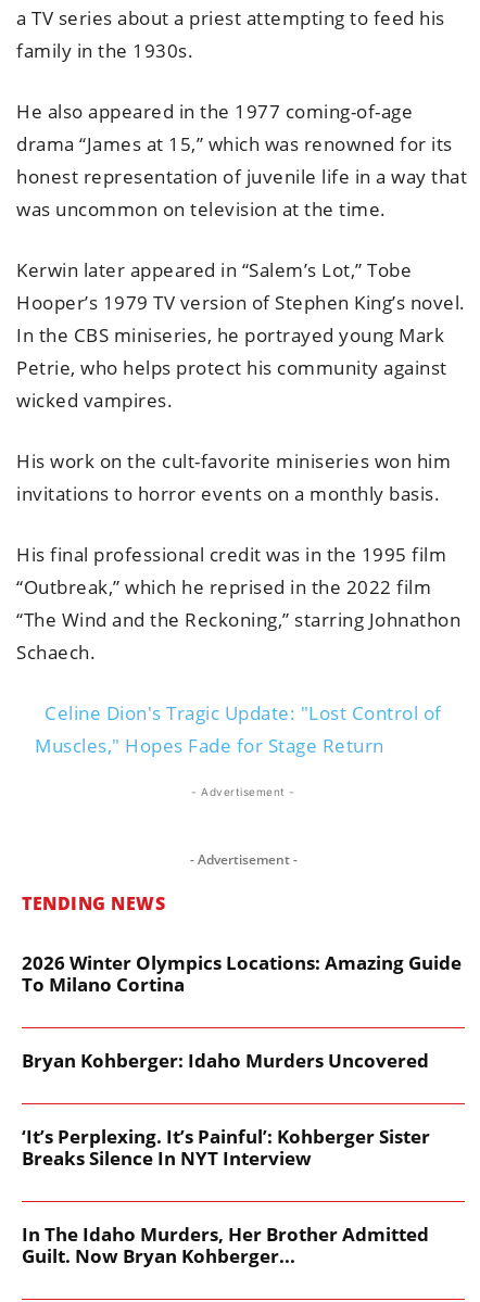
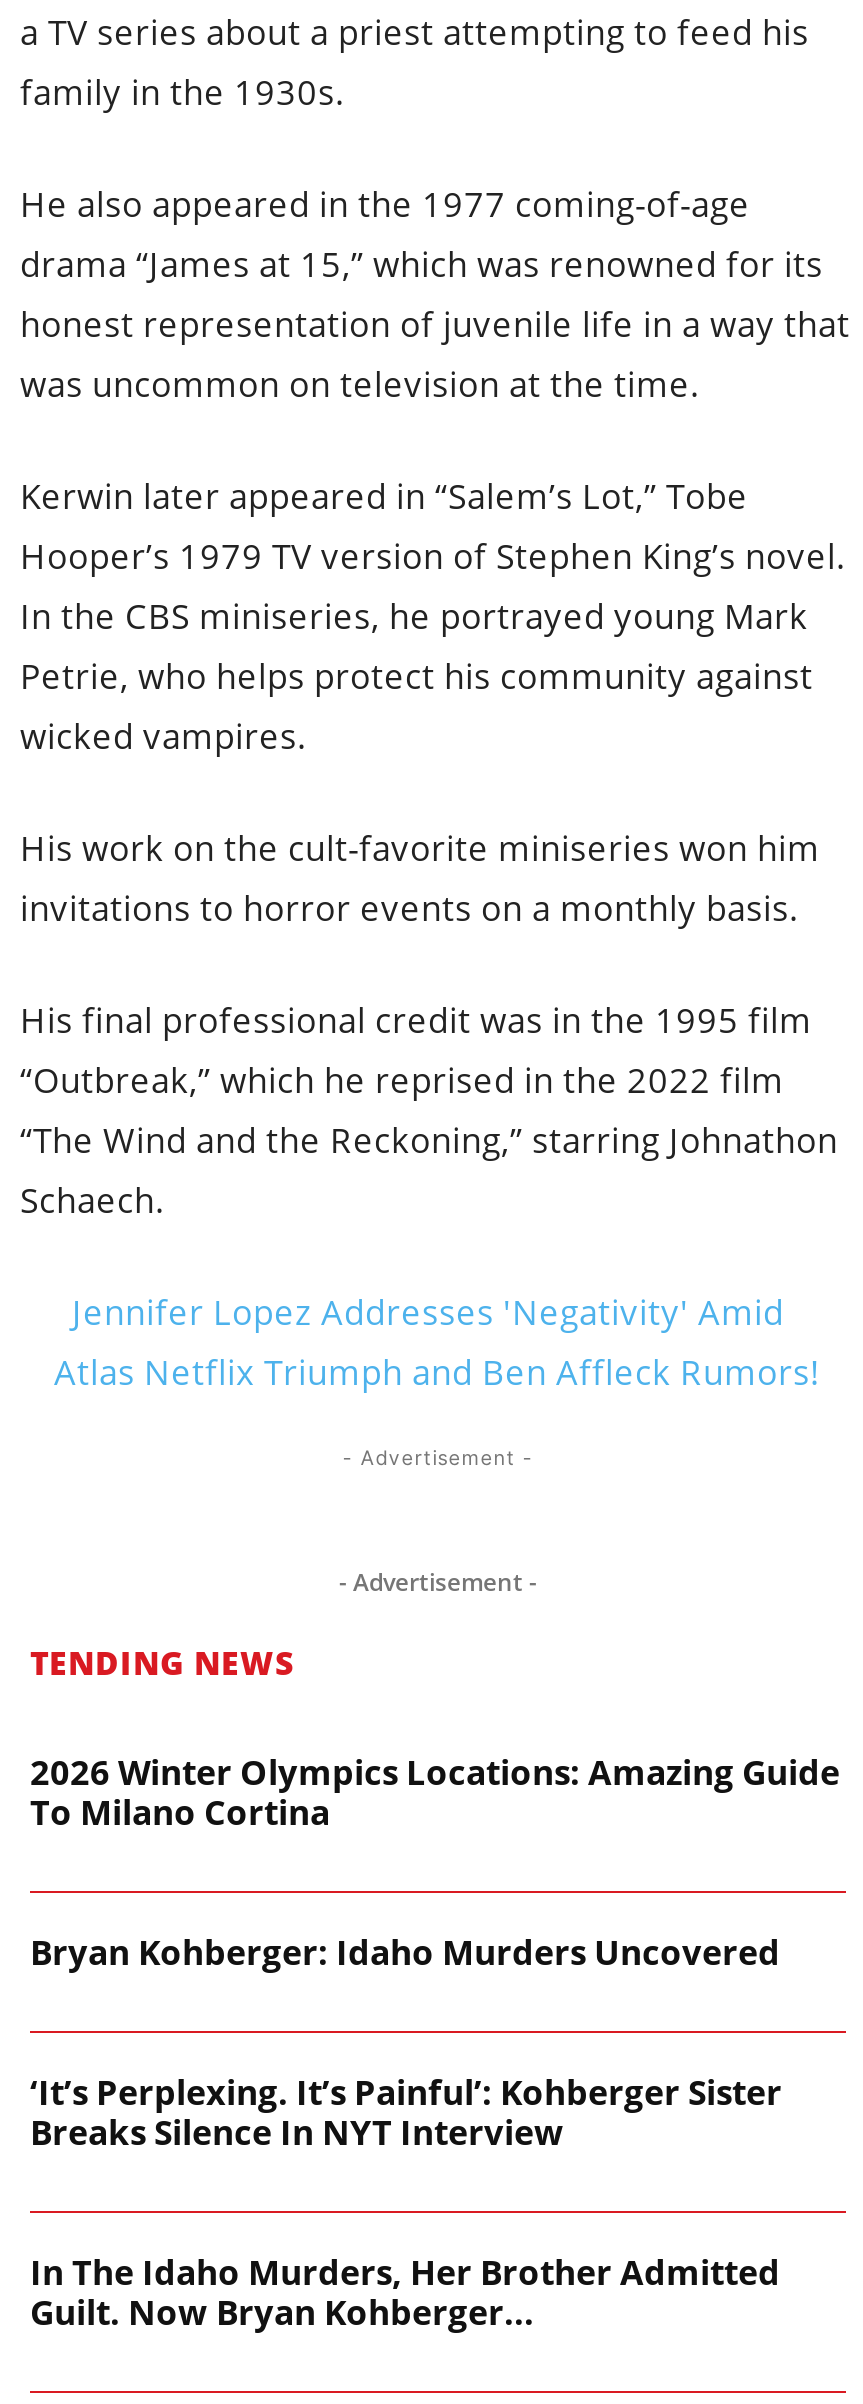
- Celine Dion's Tragic Update: "Lost Control of
- Muscles," Hopes Fade for Stage Return
+ Jennifer Lopez Addresses 'Negativity' Amid
+ Atlas Netflix Triumph and Ben Affleck Rumors!
